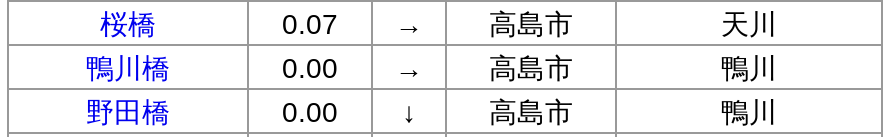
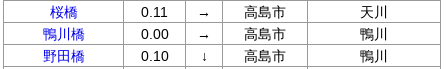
- 0.07
+ 0.11

- 0.00
+ 0.10
